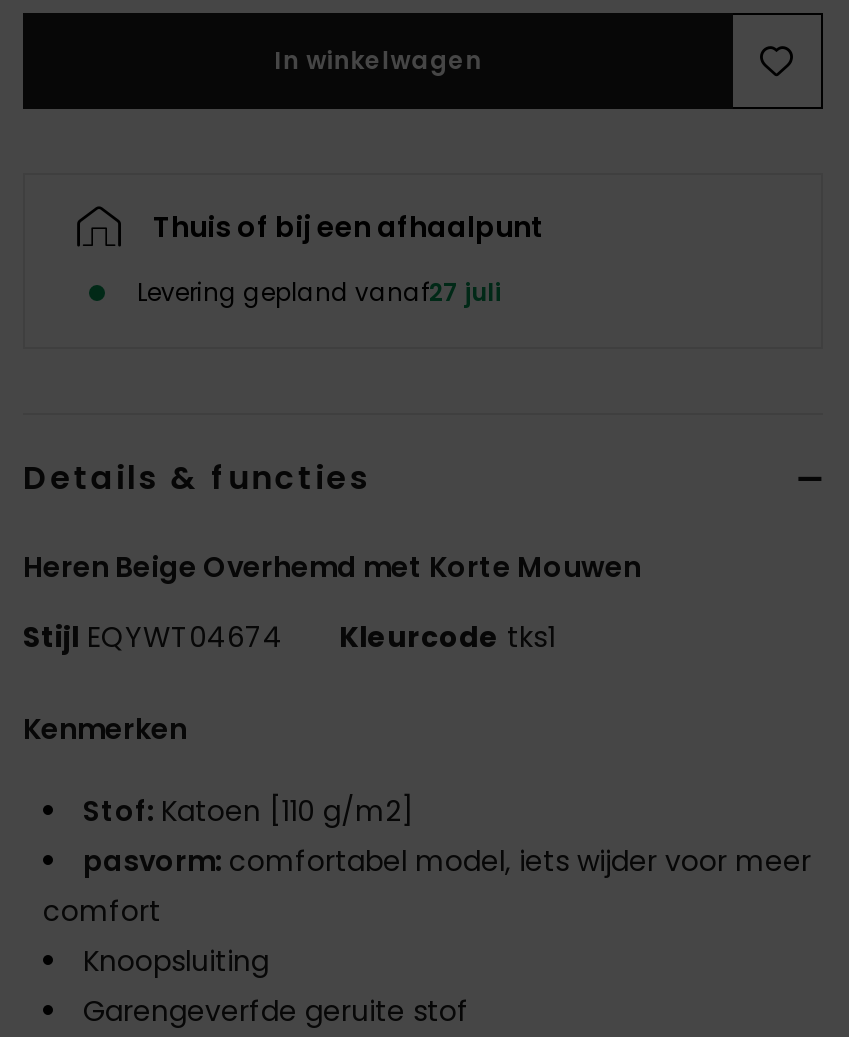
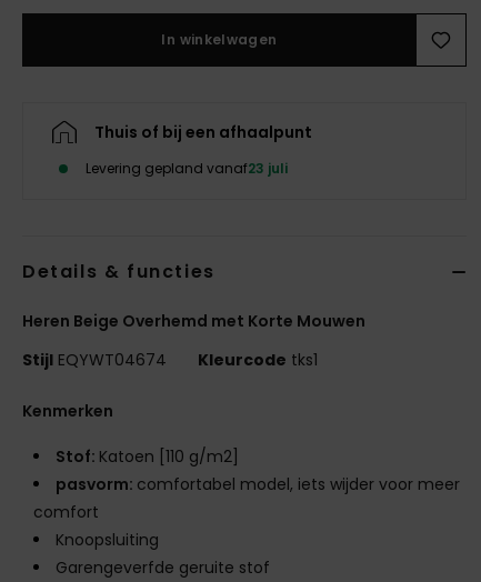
- Levering gepland vanaf27 juli
+ Levering gepland vanaf23 juli
